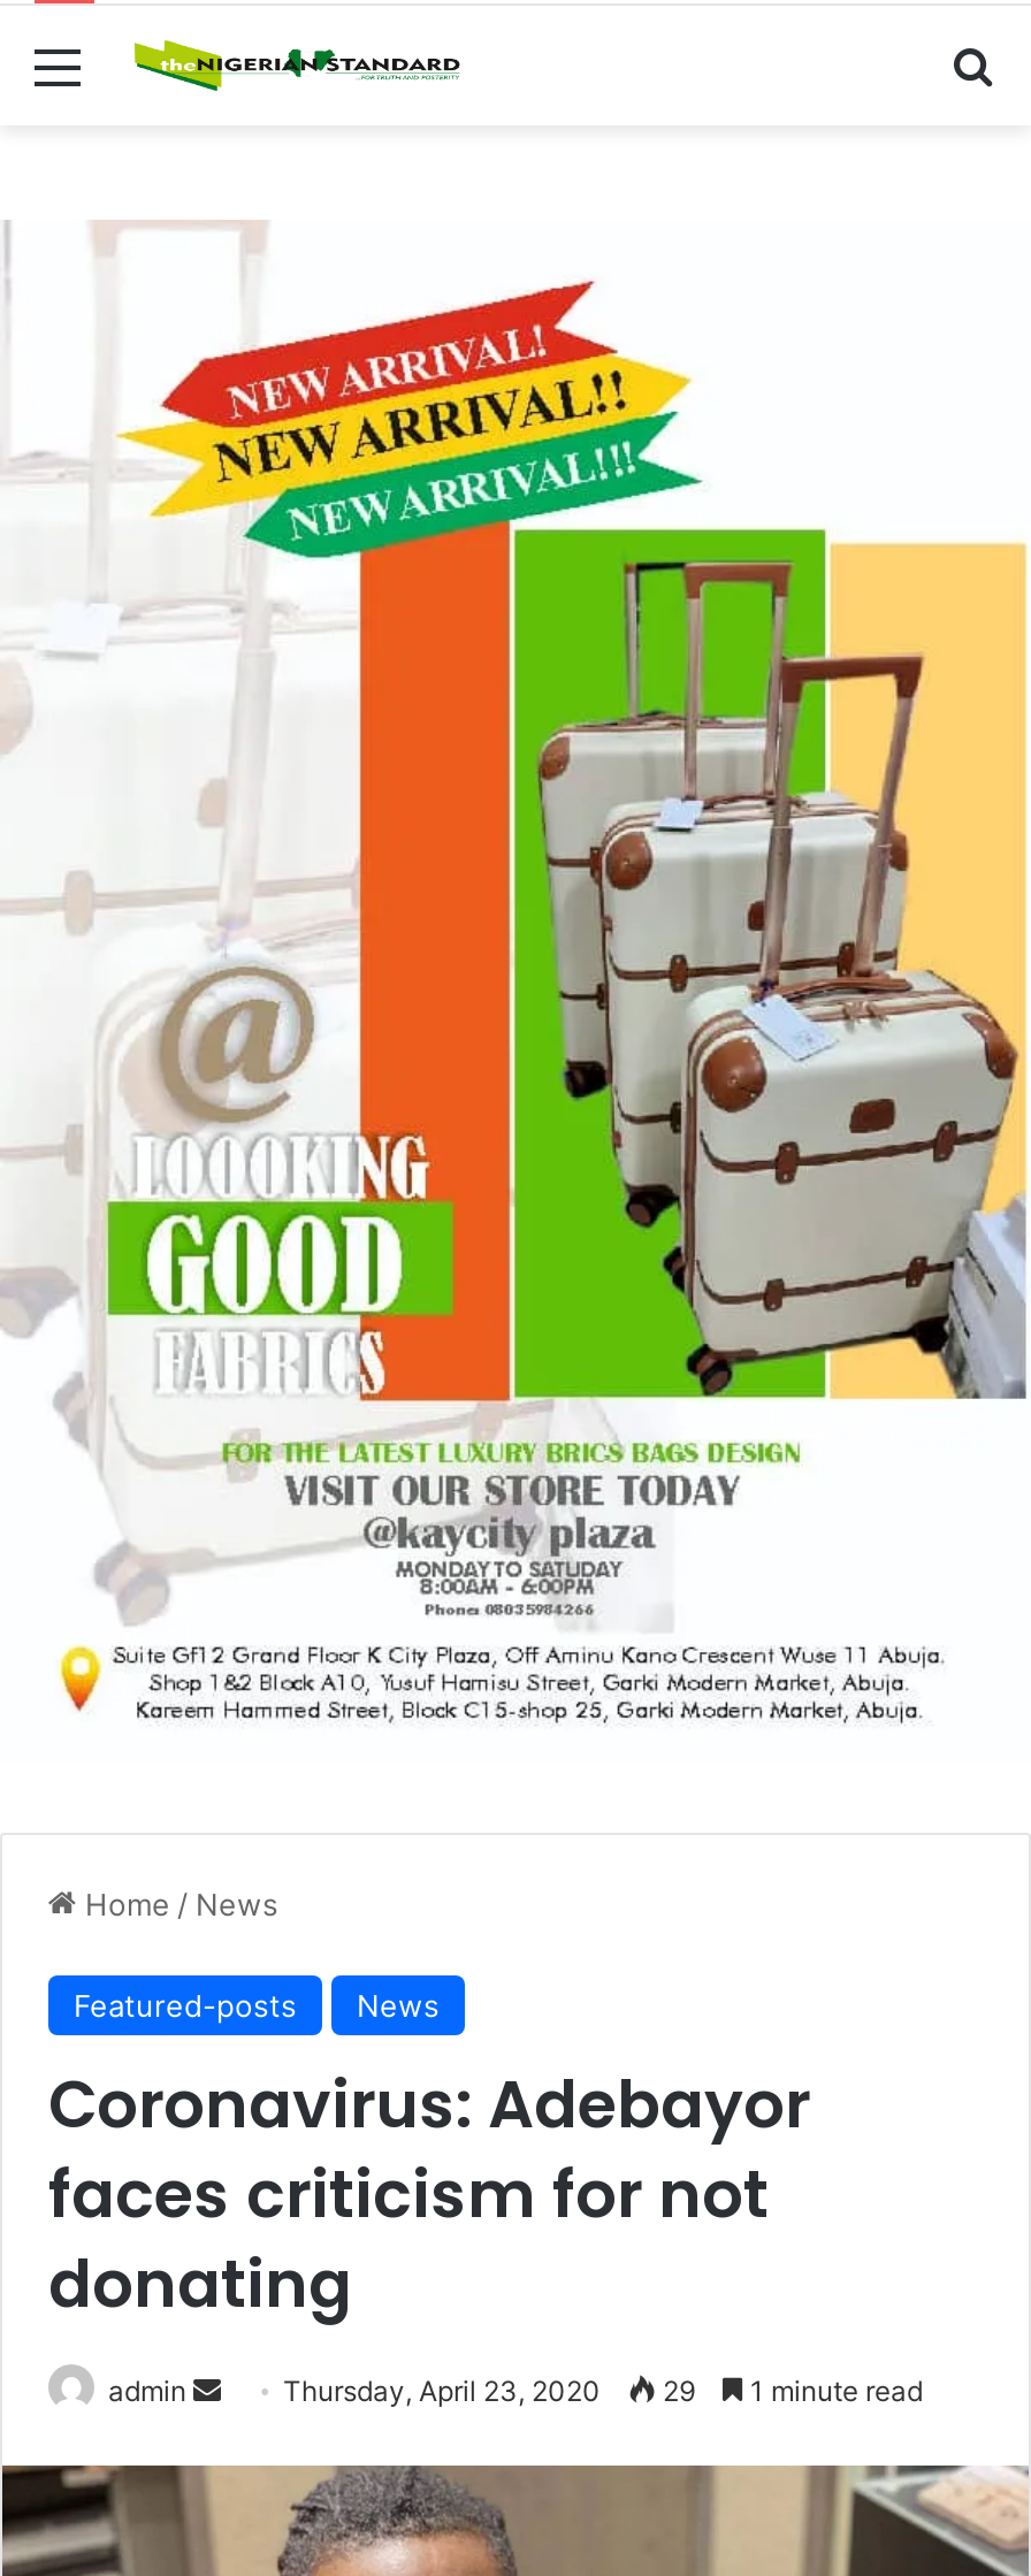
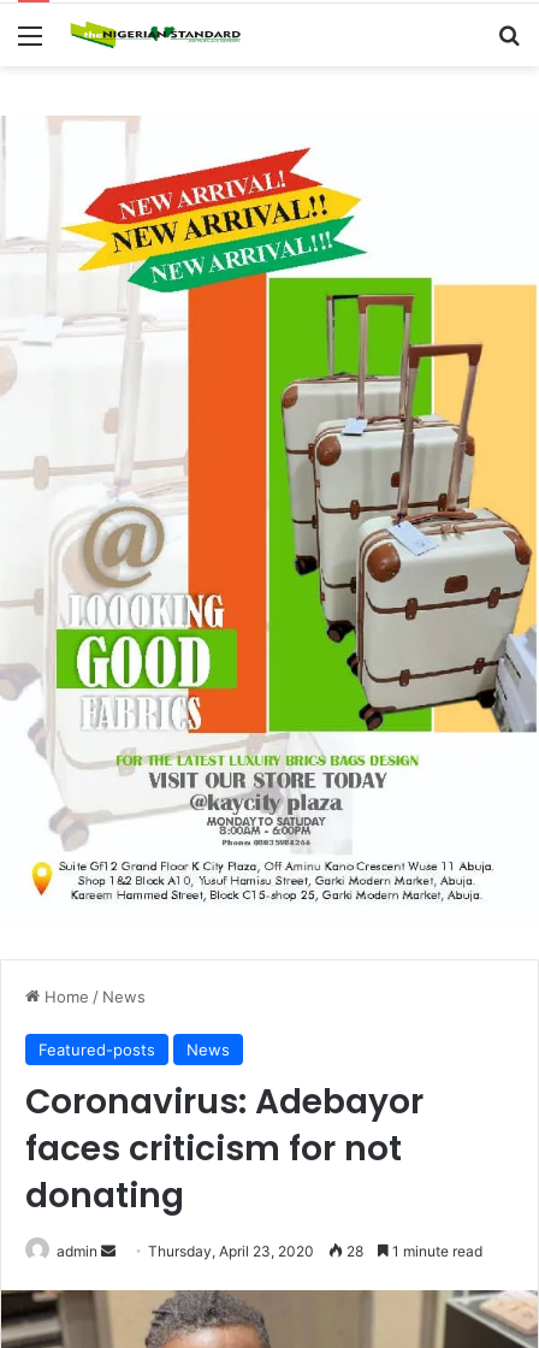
- 29
+ 28
